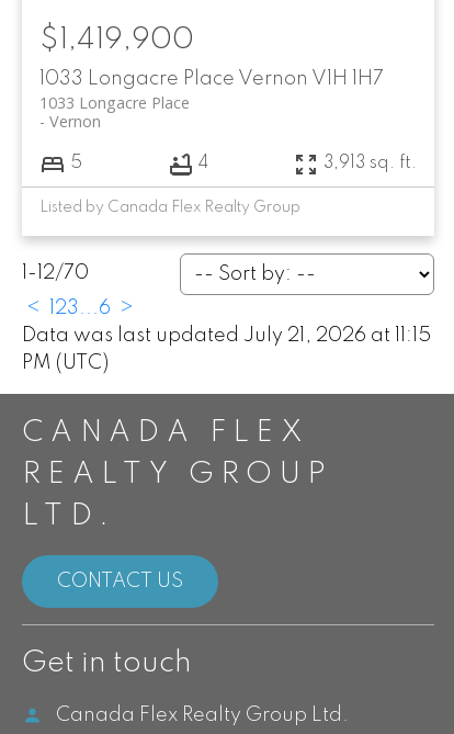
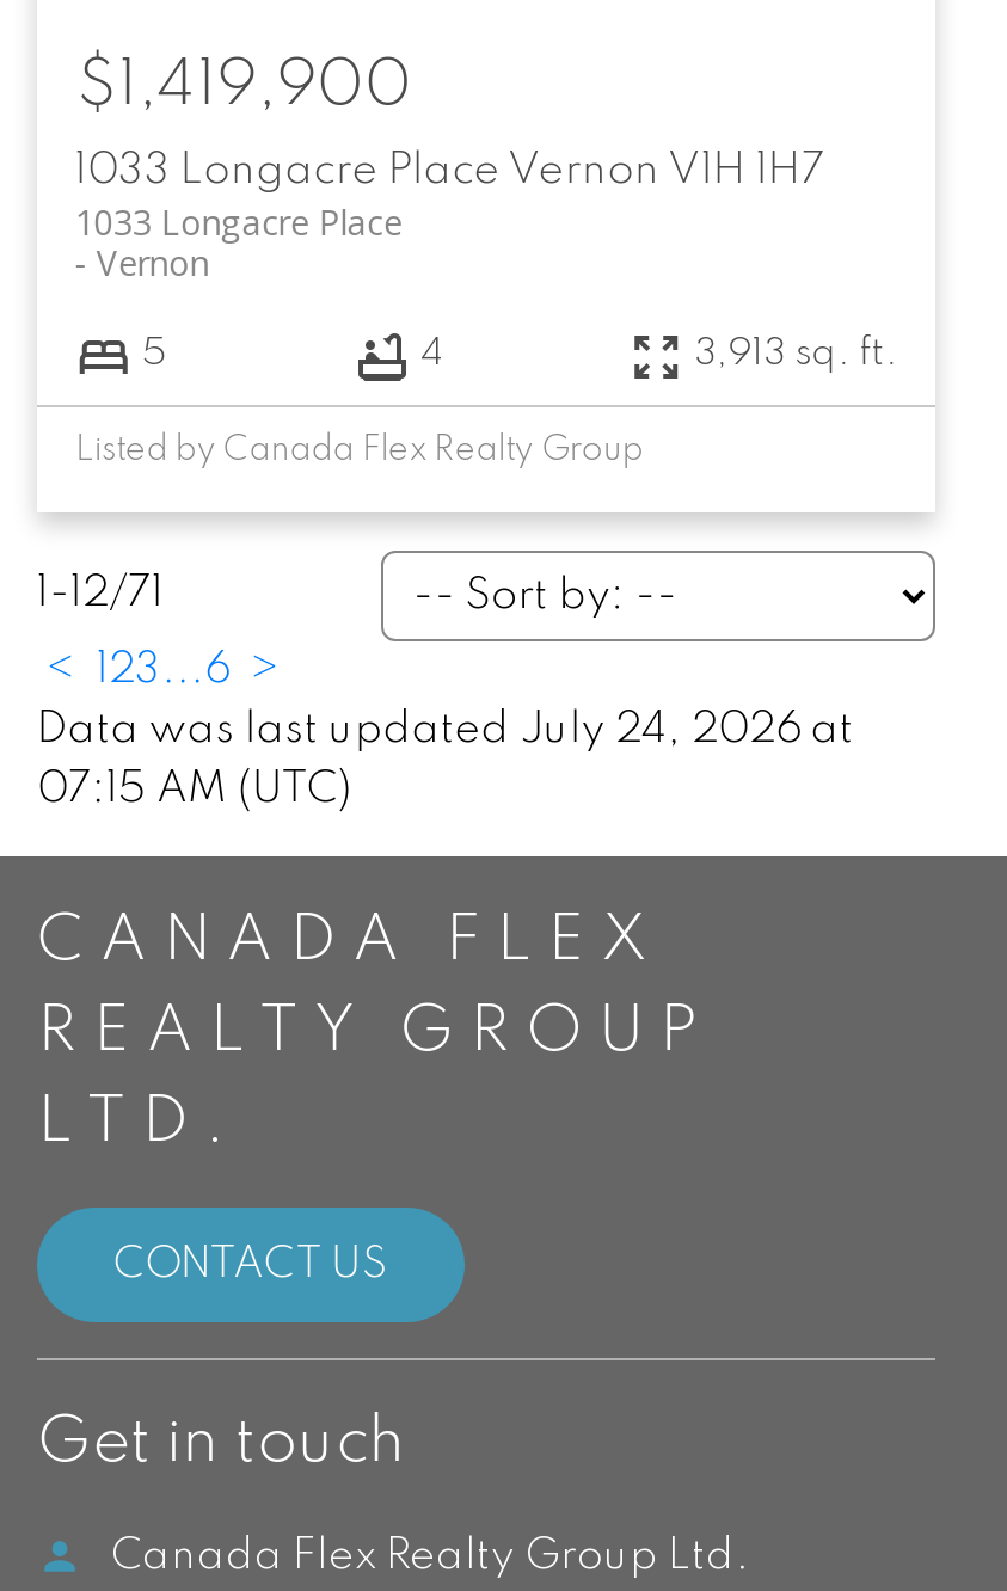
- 1-12/70
+ 1-12/71

- Data was last updated July 21, 2026 at 11:15
- PM (UTC)
+ Data was last updated July 24, 2026 at
+ 07:15 AM (UTC)
